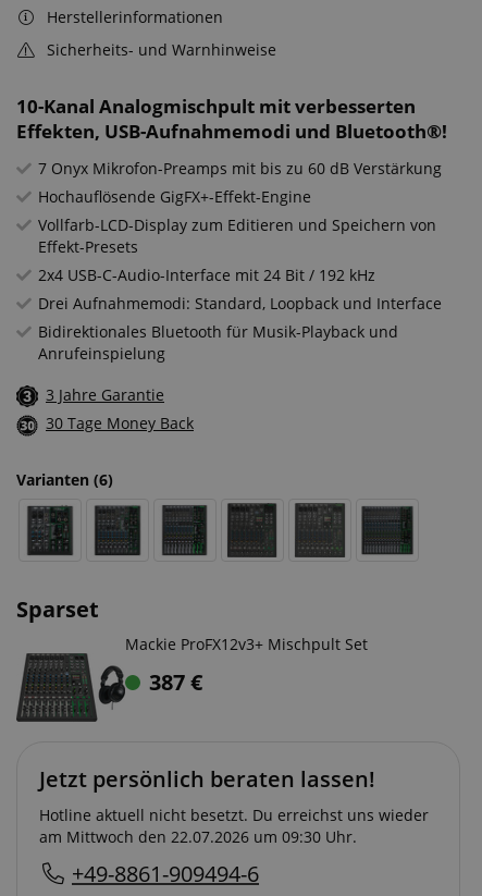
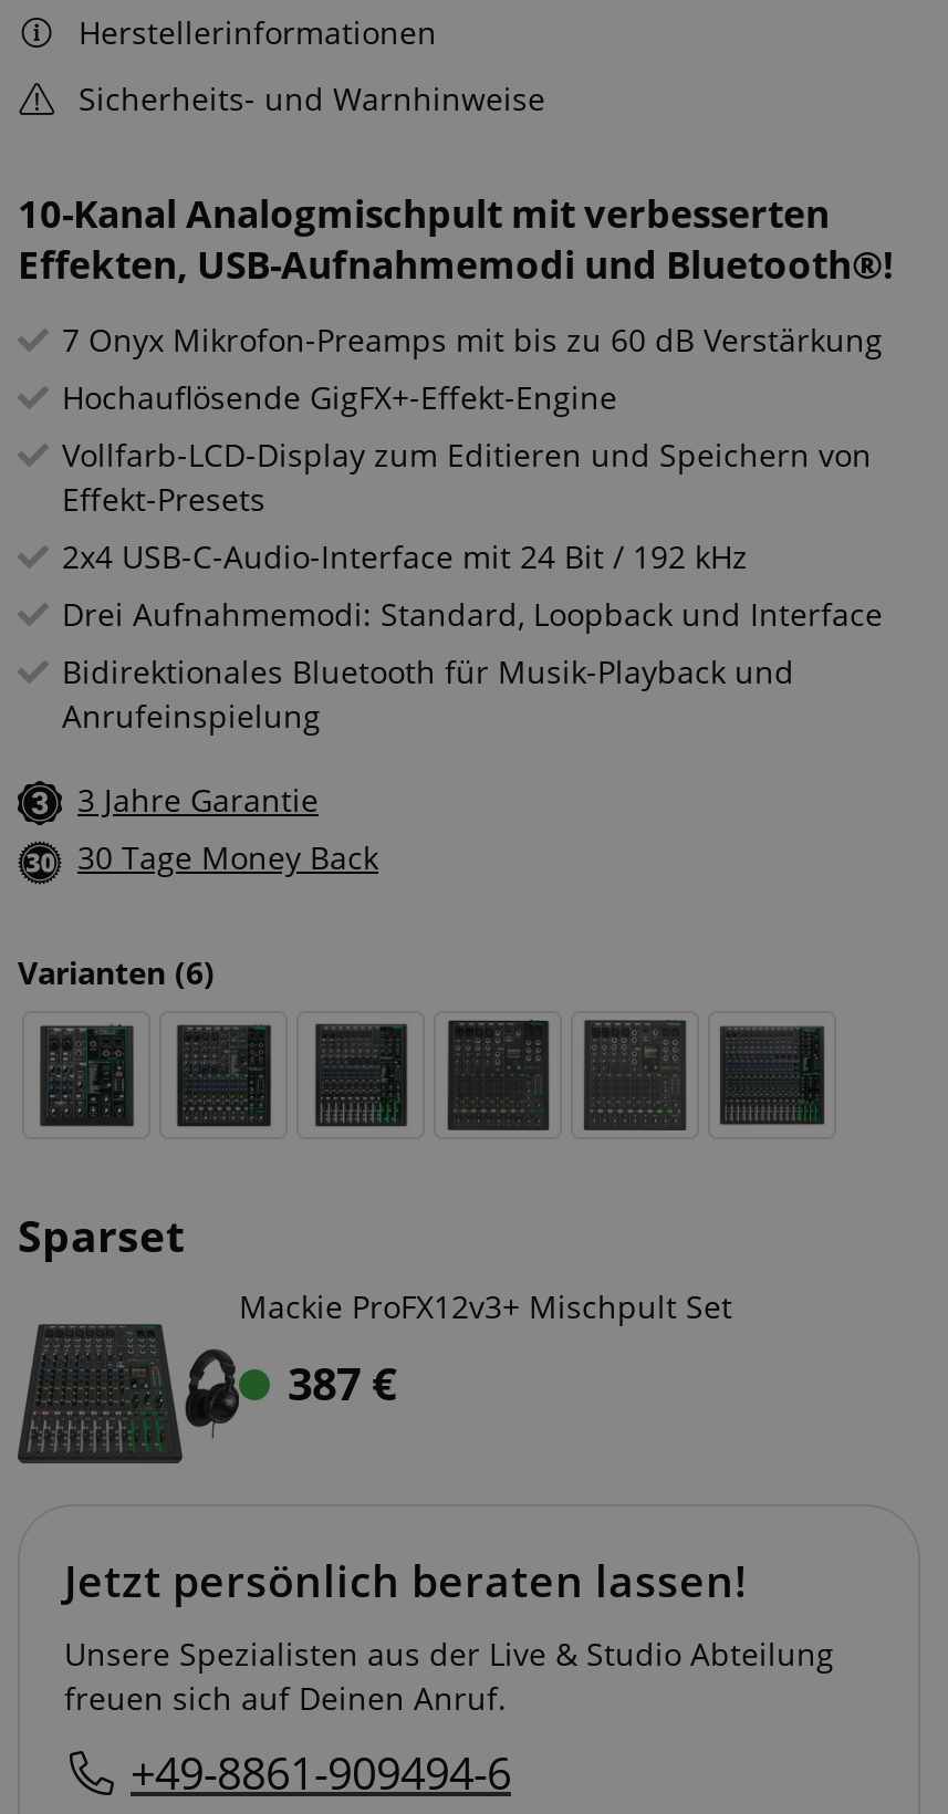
- Hotline aktuell nicht besetzt. Du erreichst uns wieder
- am Mittwoch den 22.07.2026 um 09:30 Uhr.
+ Unsere Spezialisten aus der Live & Studio Abteilung
+ freuen sich auf Deinen Anruf.
